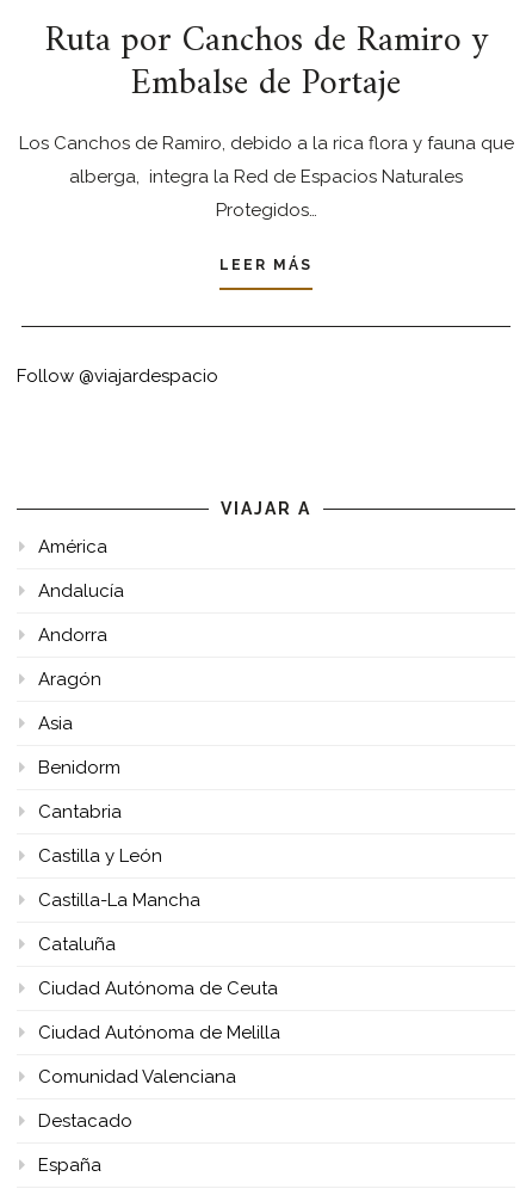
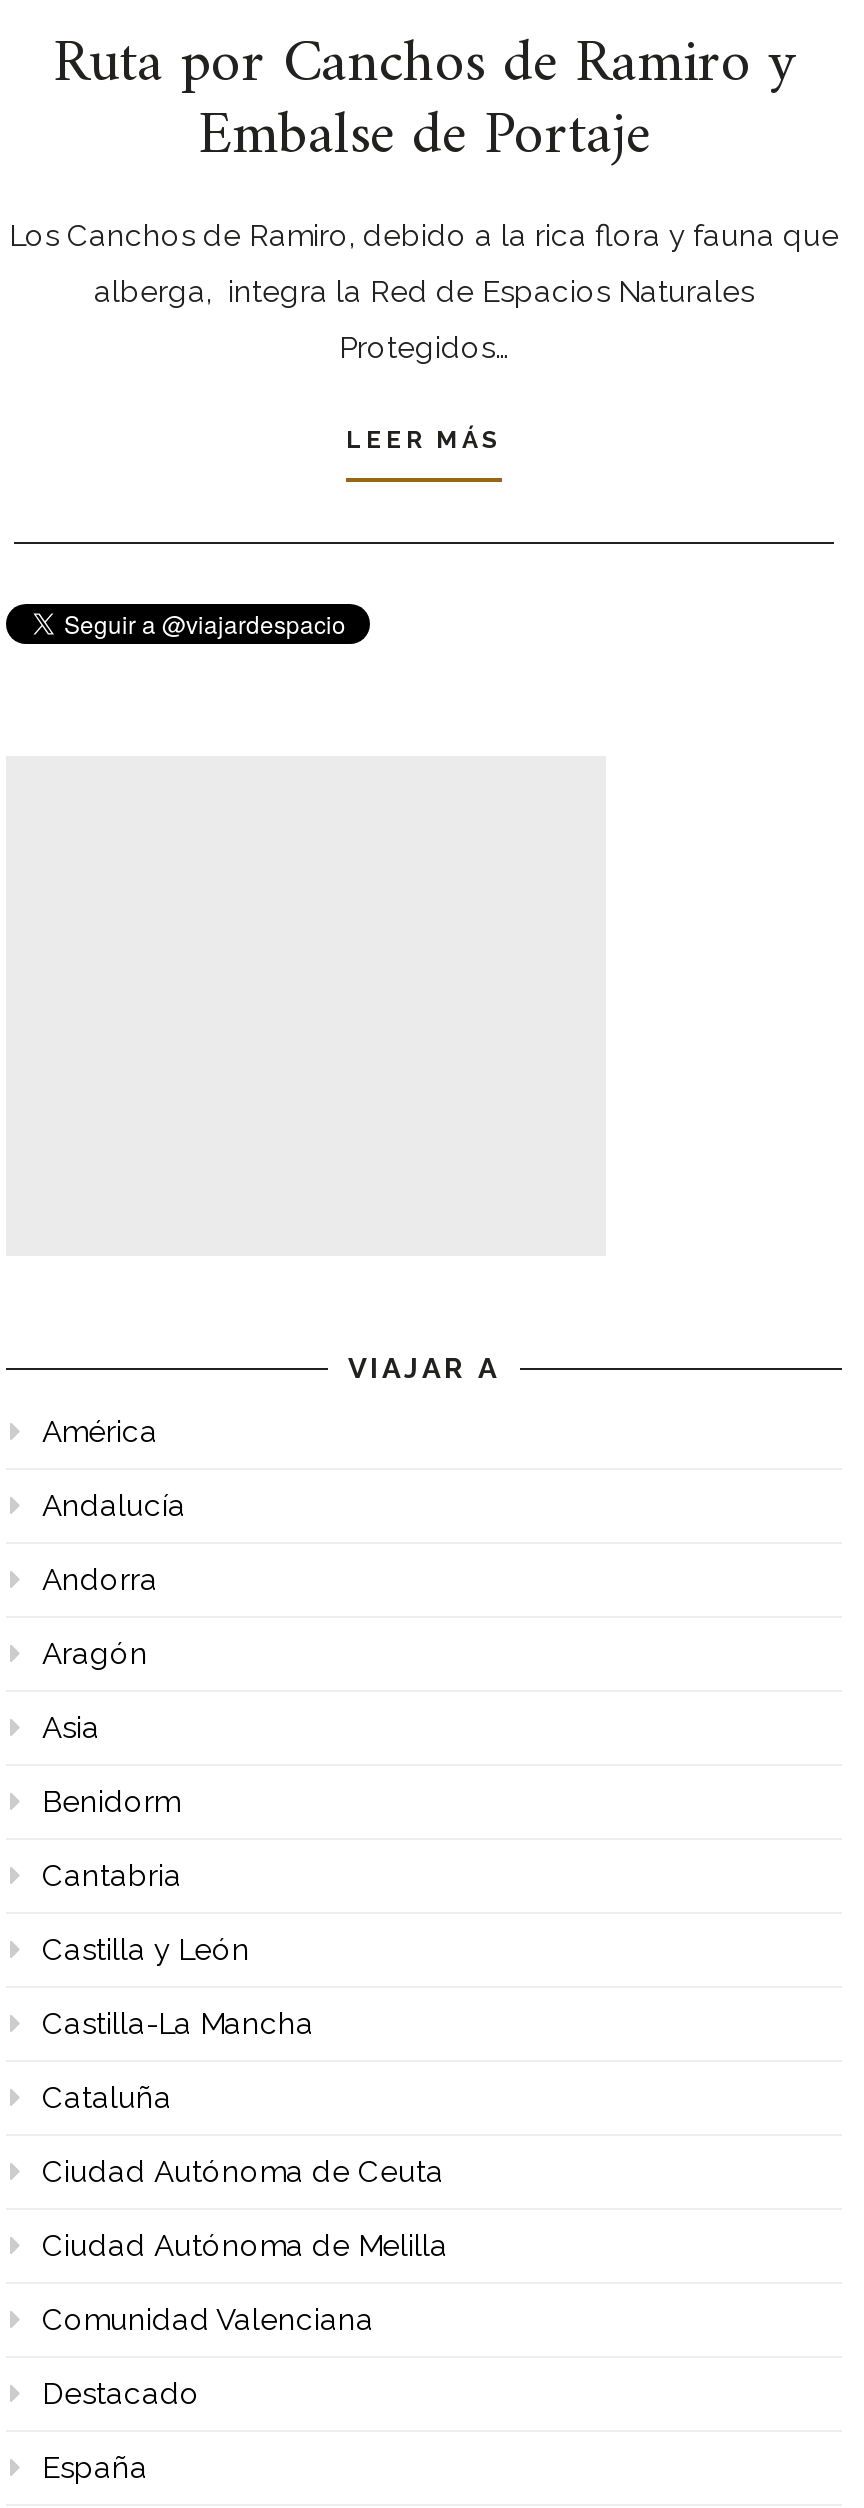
- Follow @viajardespacio
